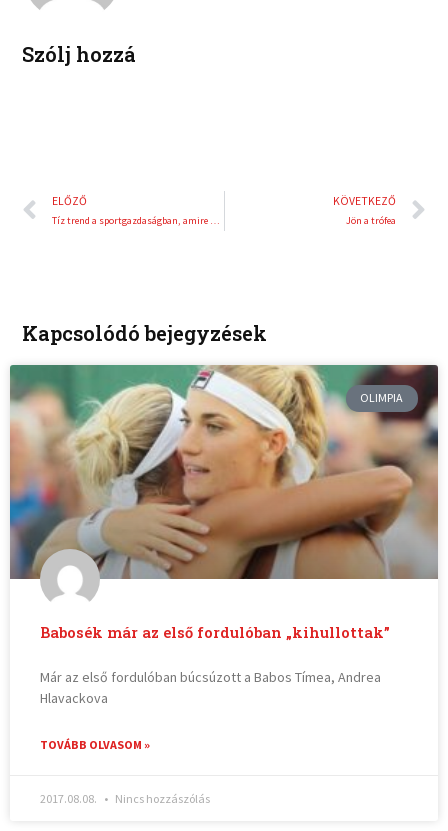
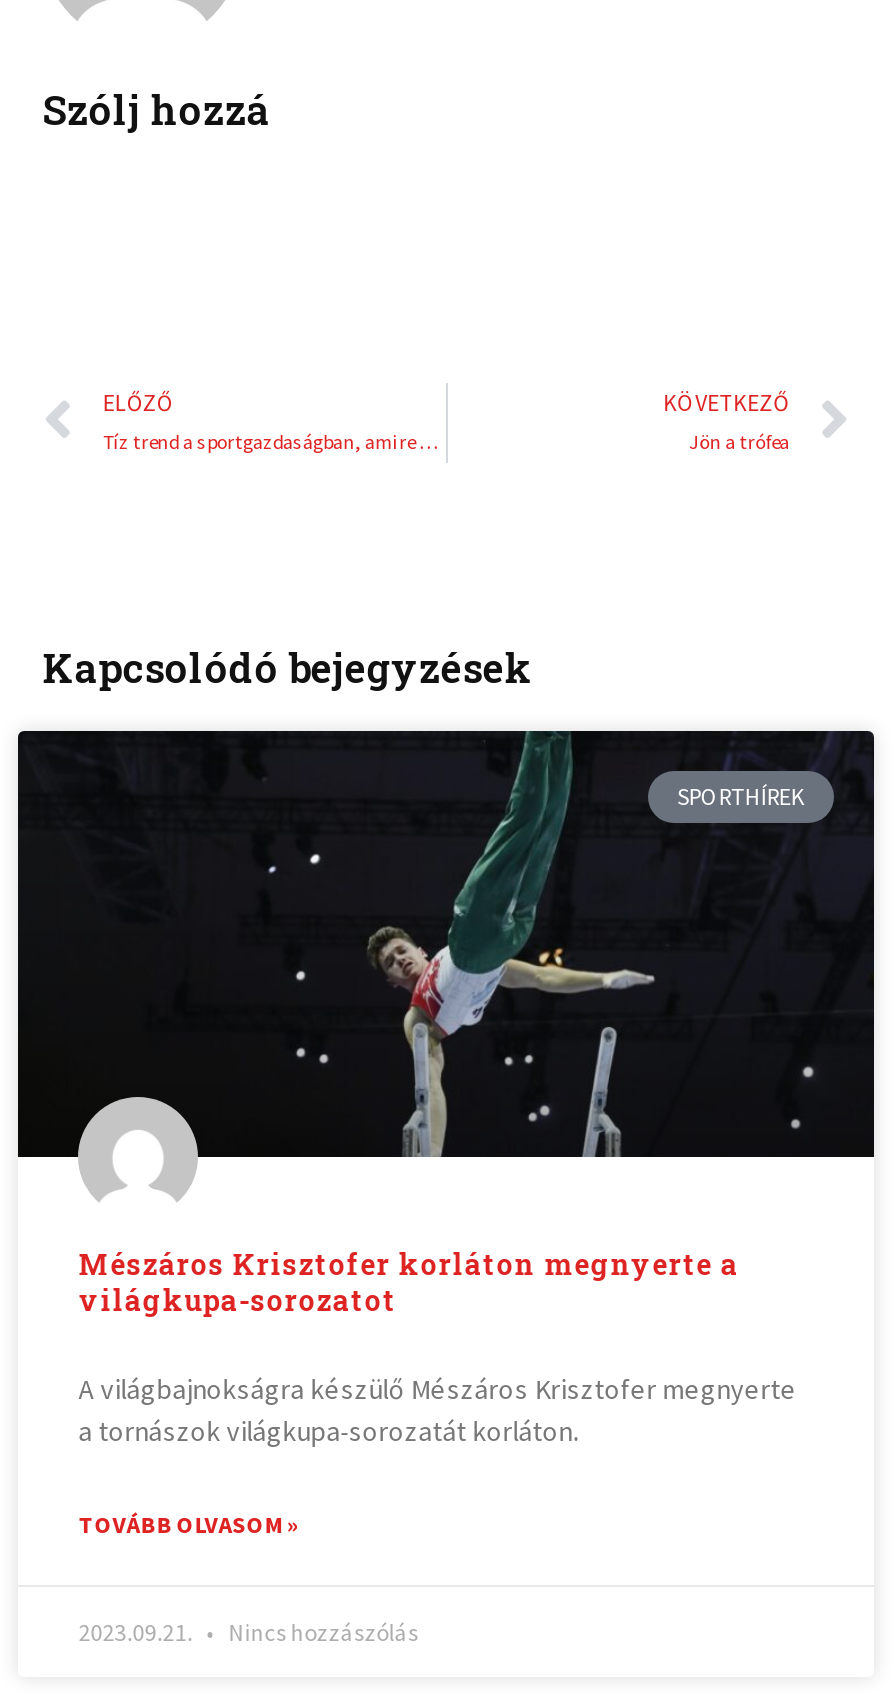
- [image]
- OLIMPIA
+ [image]
+ SPORTHÍREK

- Babosék már az első fordulóban „kihullottak”
+ Mészáros Krisztofer korláton megnyerte a
+ világkupa-sorozatot

- Már az első fordulóban búcsúzott a Babos Tímea, Andrea
- Hlavackova
+ A világbajnokságra készülő Mészáros Krisztofer megnyerte
+ a tornászok világkupa-sorozatát korláton.

- 2017.08.08. Nincs hozzászólás
+ 2023.09.21. Nincs hozzászólás
